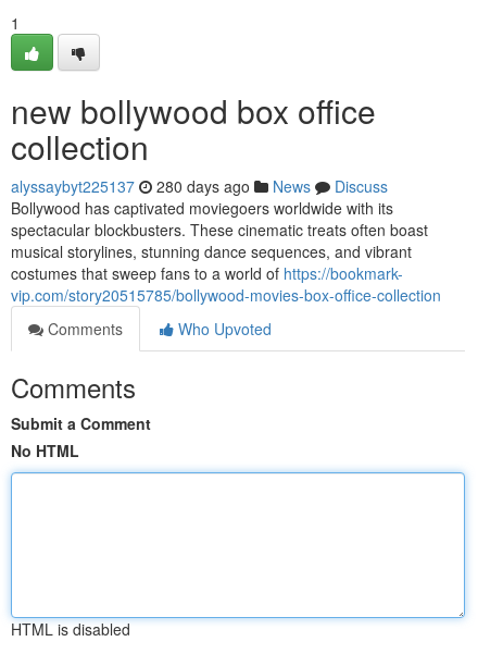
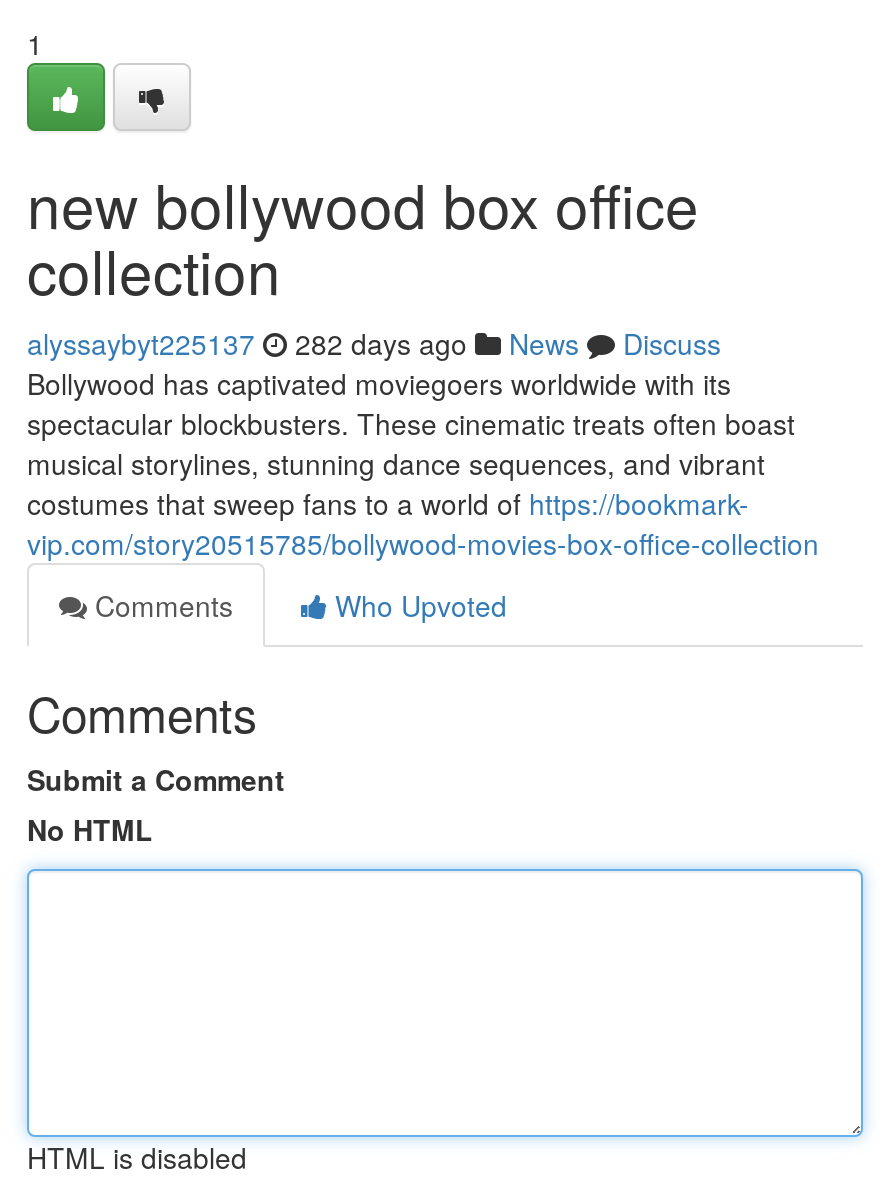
- alyssaybyt225137 280 days ago News Discuss
+ alyssaybyt225137 282 days ago News Discuss
